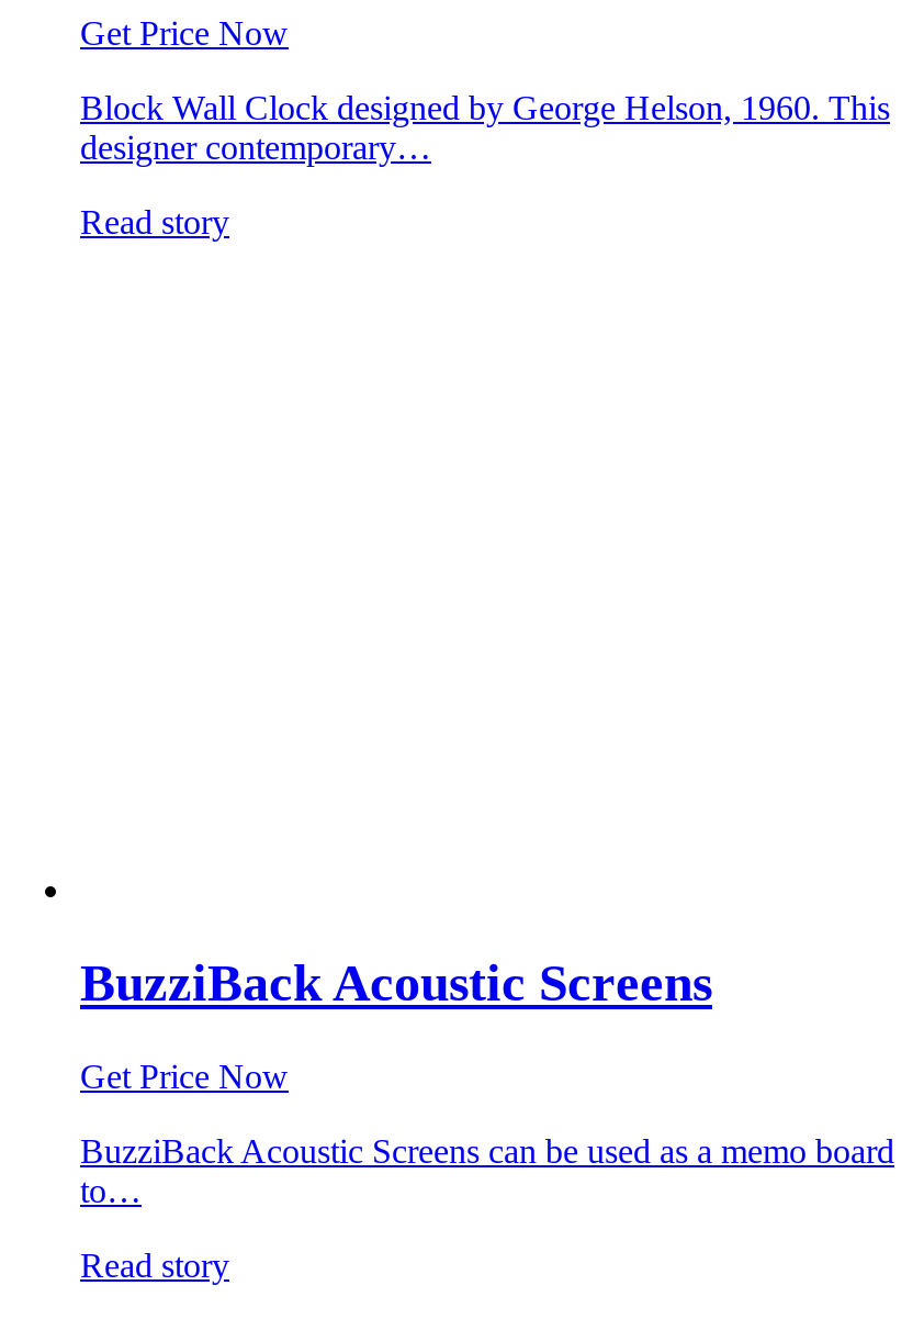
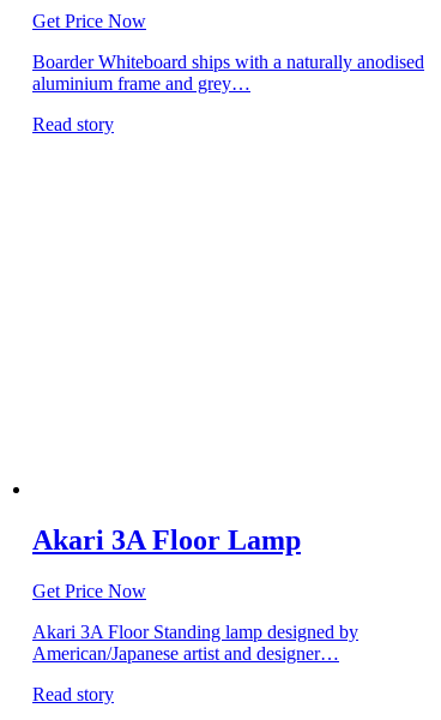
- Block Wall Clock designed by George Helson, 1960. This
- designer contemporary…
+ Boarder Whiteboard ships with a naturally anodised
+ aluminium frame and grey…

- BuzziBack Acoustic Screens
+ Akari 3A Floor Lamp

- BuzziBack Acoustic Screens can be used as a memo board
- to…
+ Akari 3A Floor Standing lamp designed by
+ American/Japanese artist and designer…
